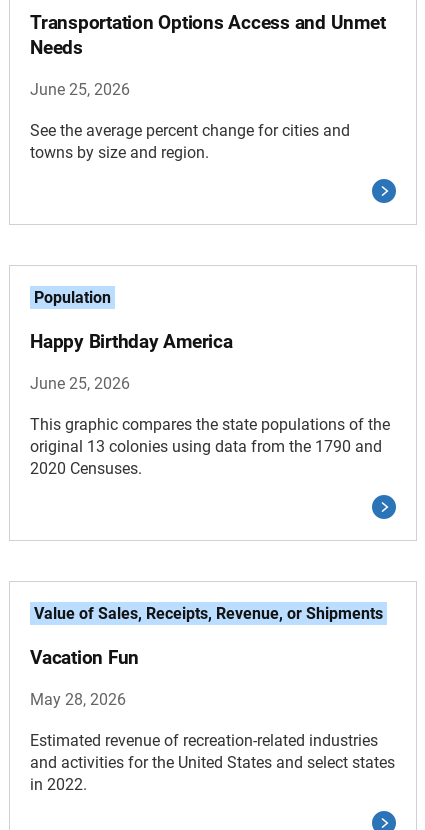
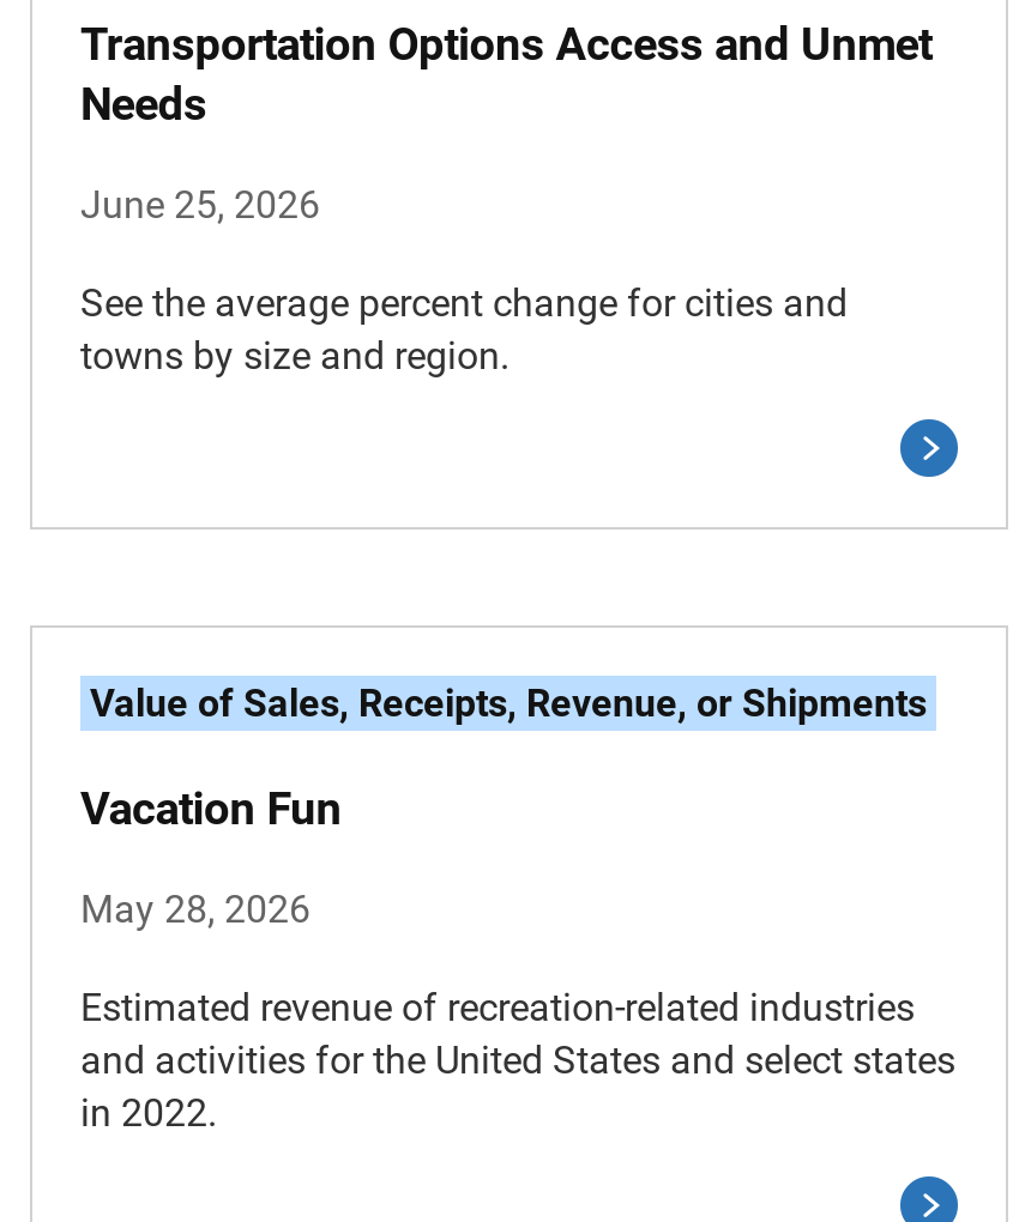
- Population
- Happy Birthday America
- June 25, 2026
- This graphic compares the state populations of the
- original 13 colonies using data from the 1790 and
- 2020 Censuses.
